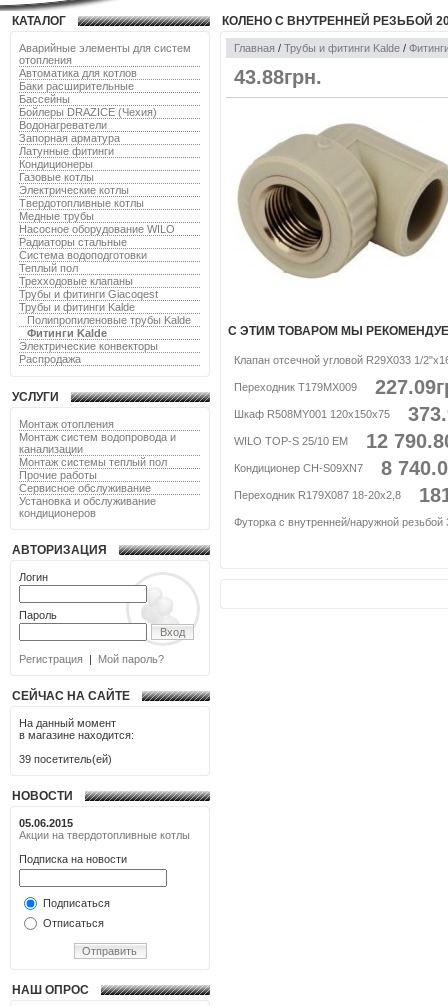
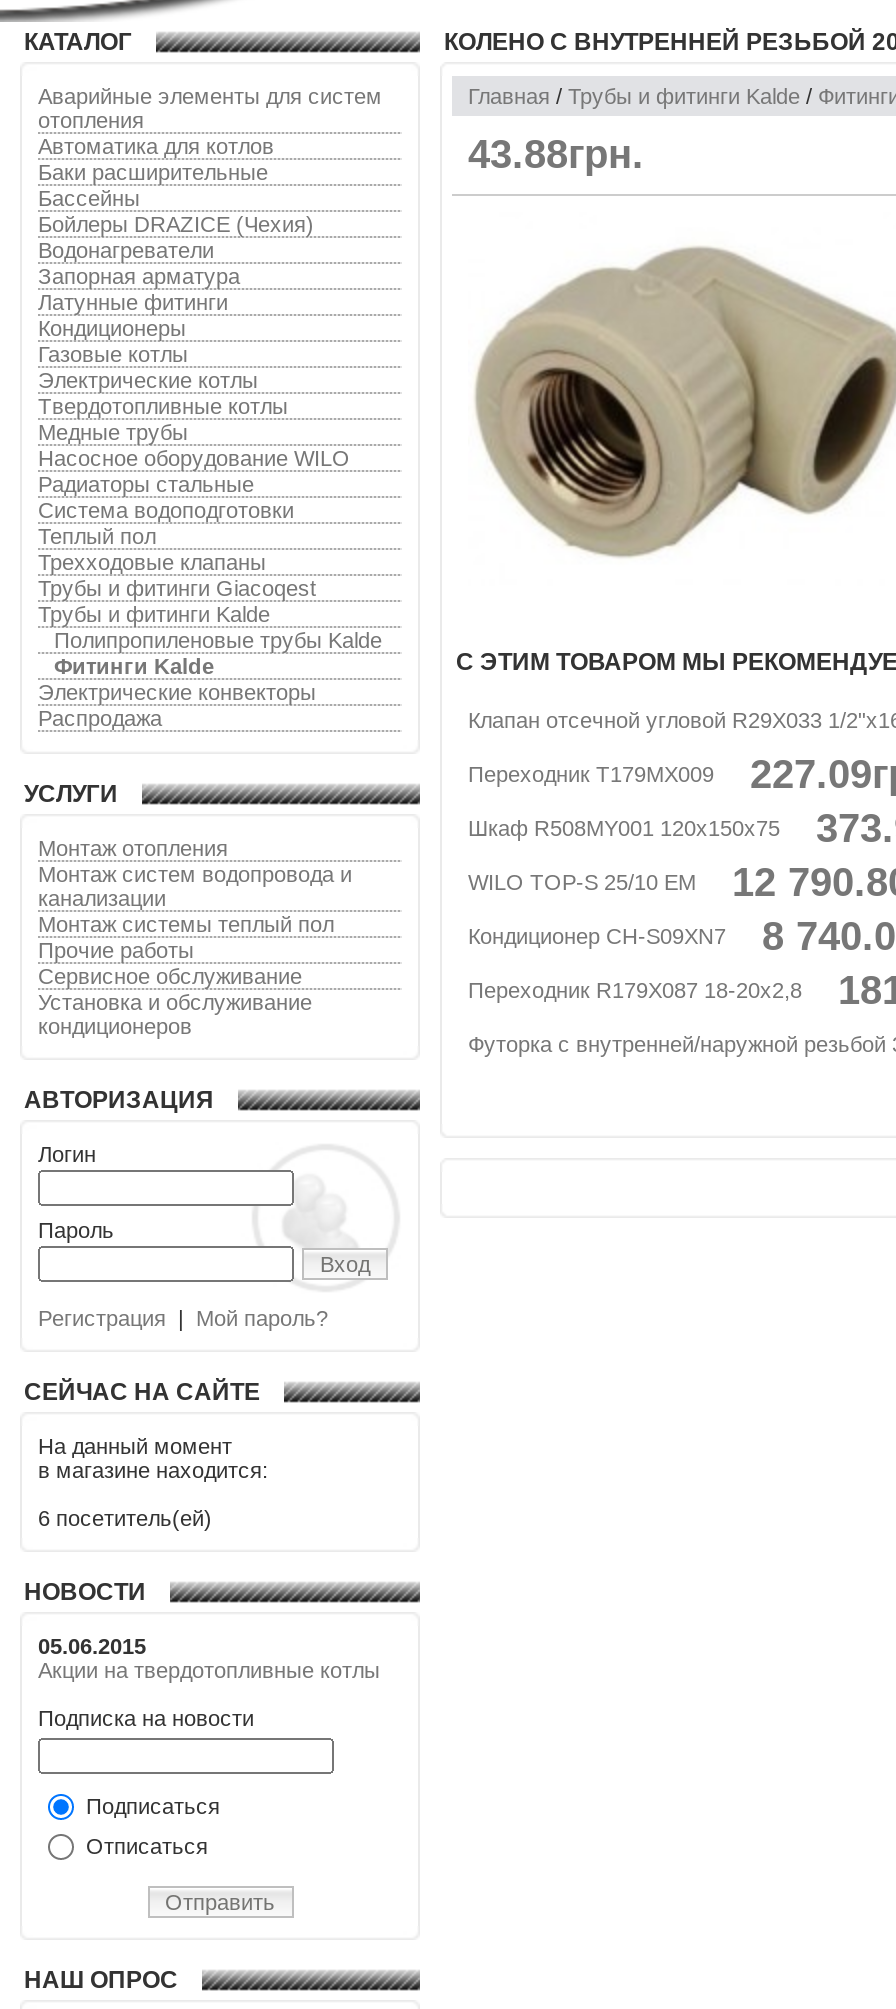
- 39 посетитель(ей)
+ 6 посетитель(ей)
